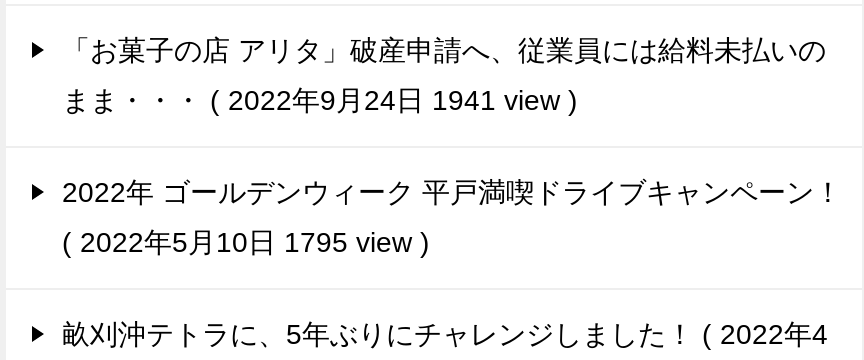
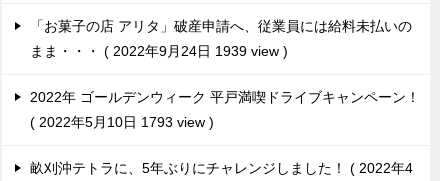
- まま・・・ 2022年9月24日 1941 view
+ まま・・・ 2022年9月24日 1939 view

- 2022年5月10日 1795 view
+ 2022年5月10日 1793 view
